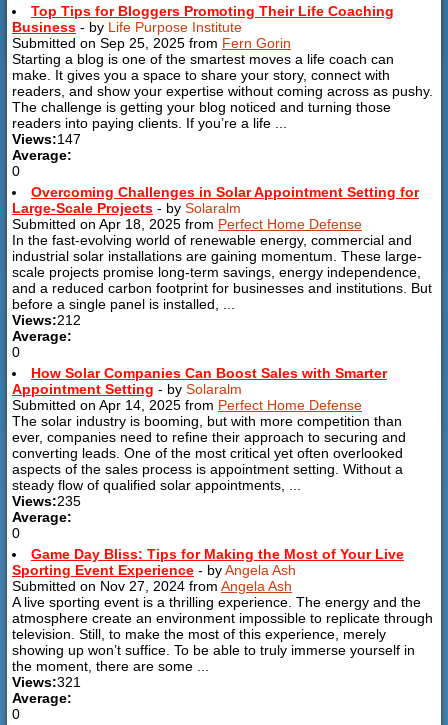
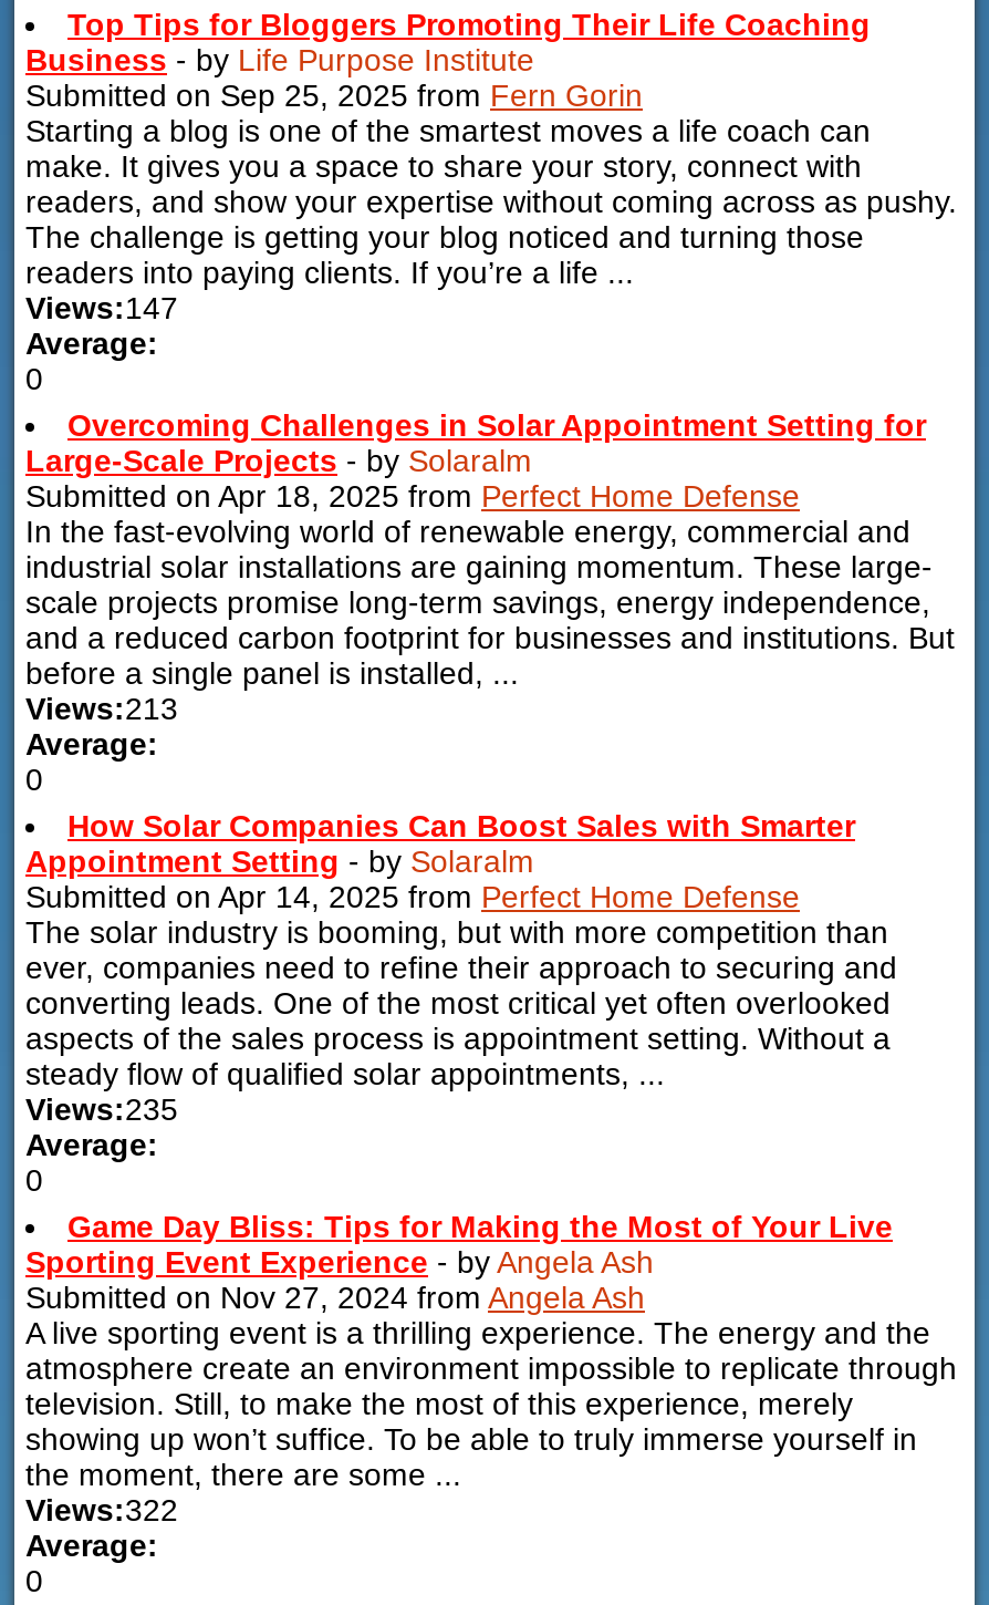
- Views:212
+ Views:213

- Views:321
+ Views:322
